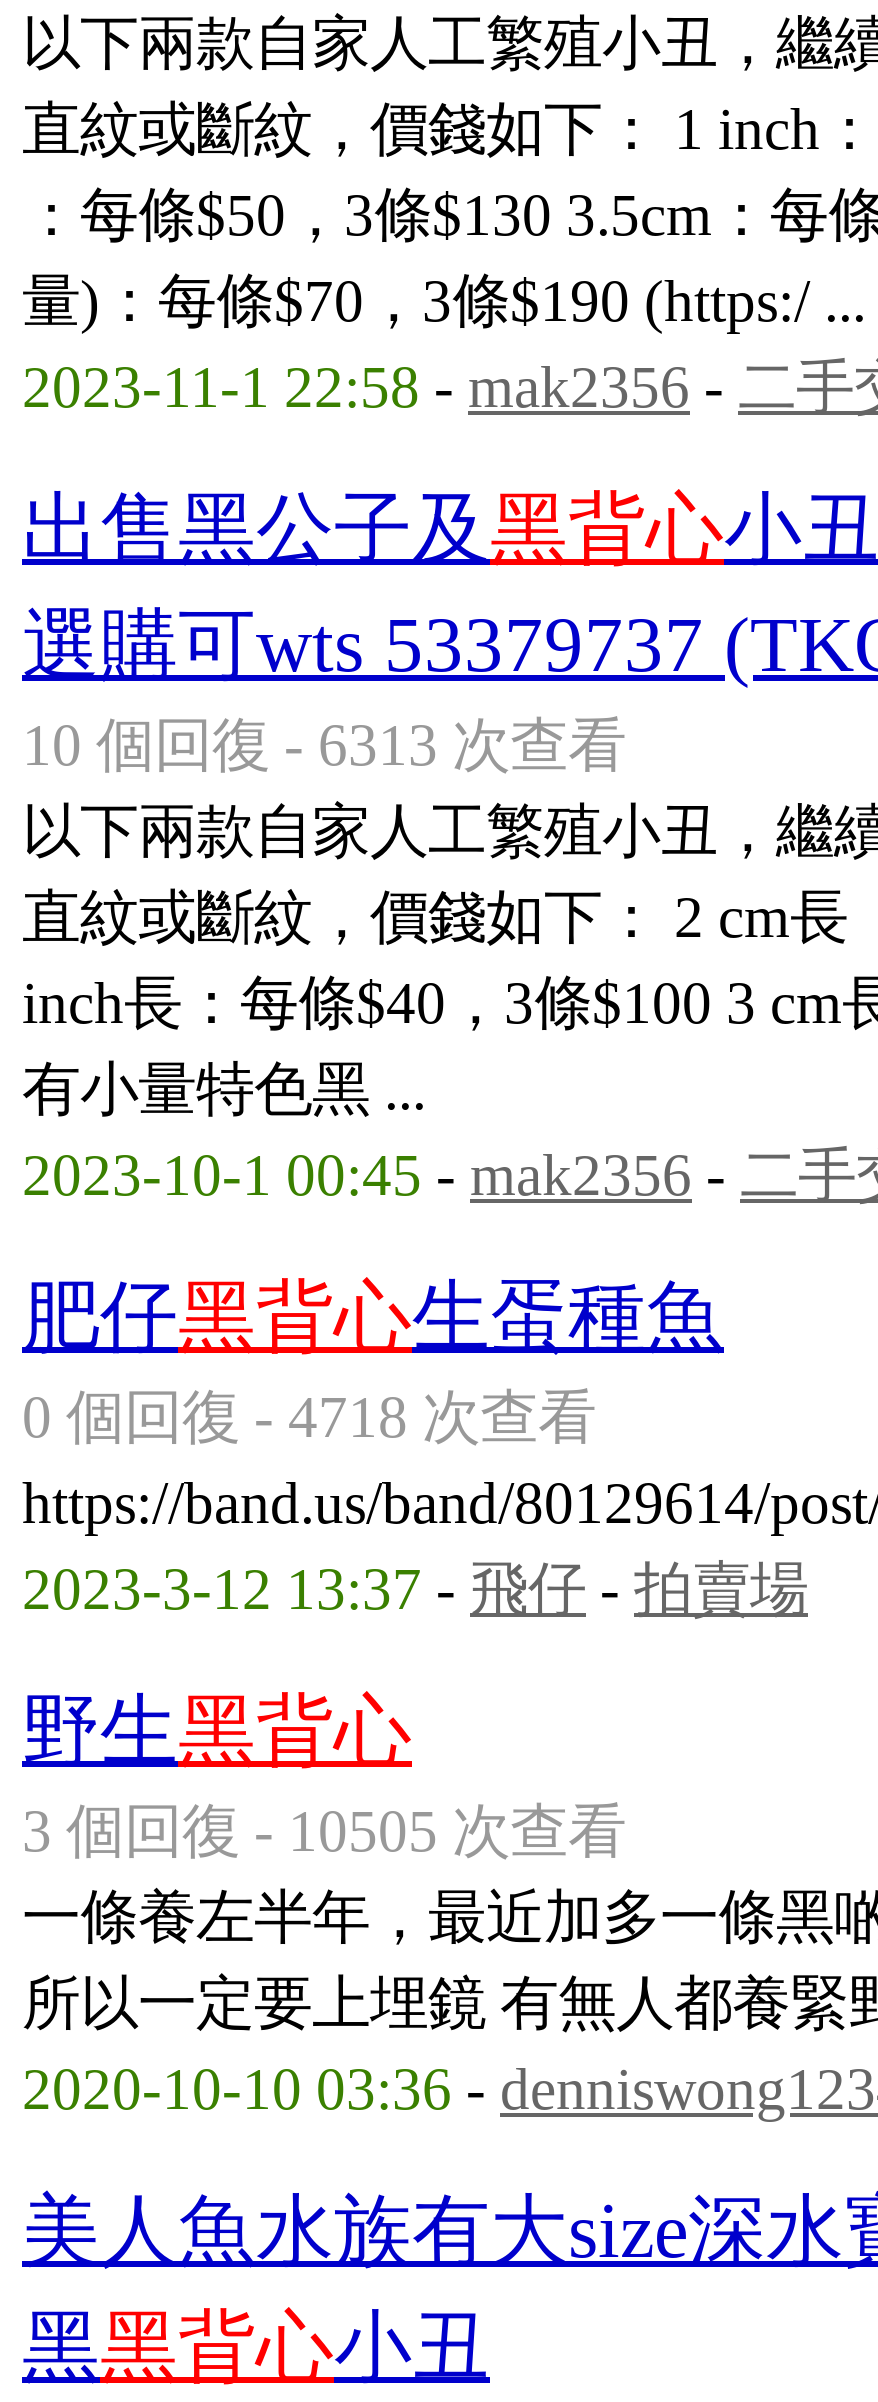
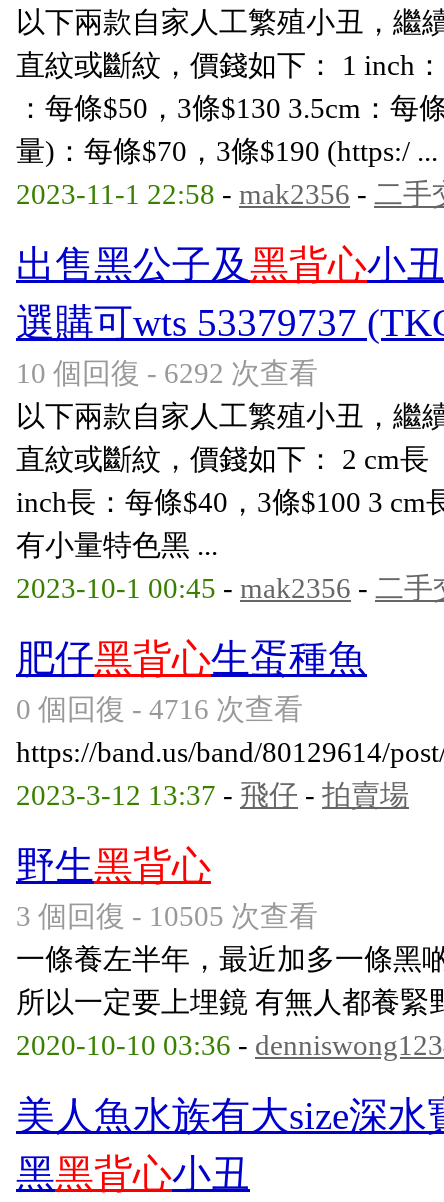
- 10 個回復 - 6313 次查看
+ 10 個回復 - 6292 次查看

- 0 個回復 - 4718 次查看
+ 0 個回復 - 4716 次查看
